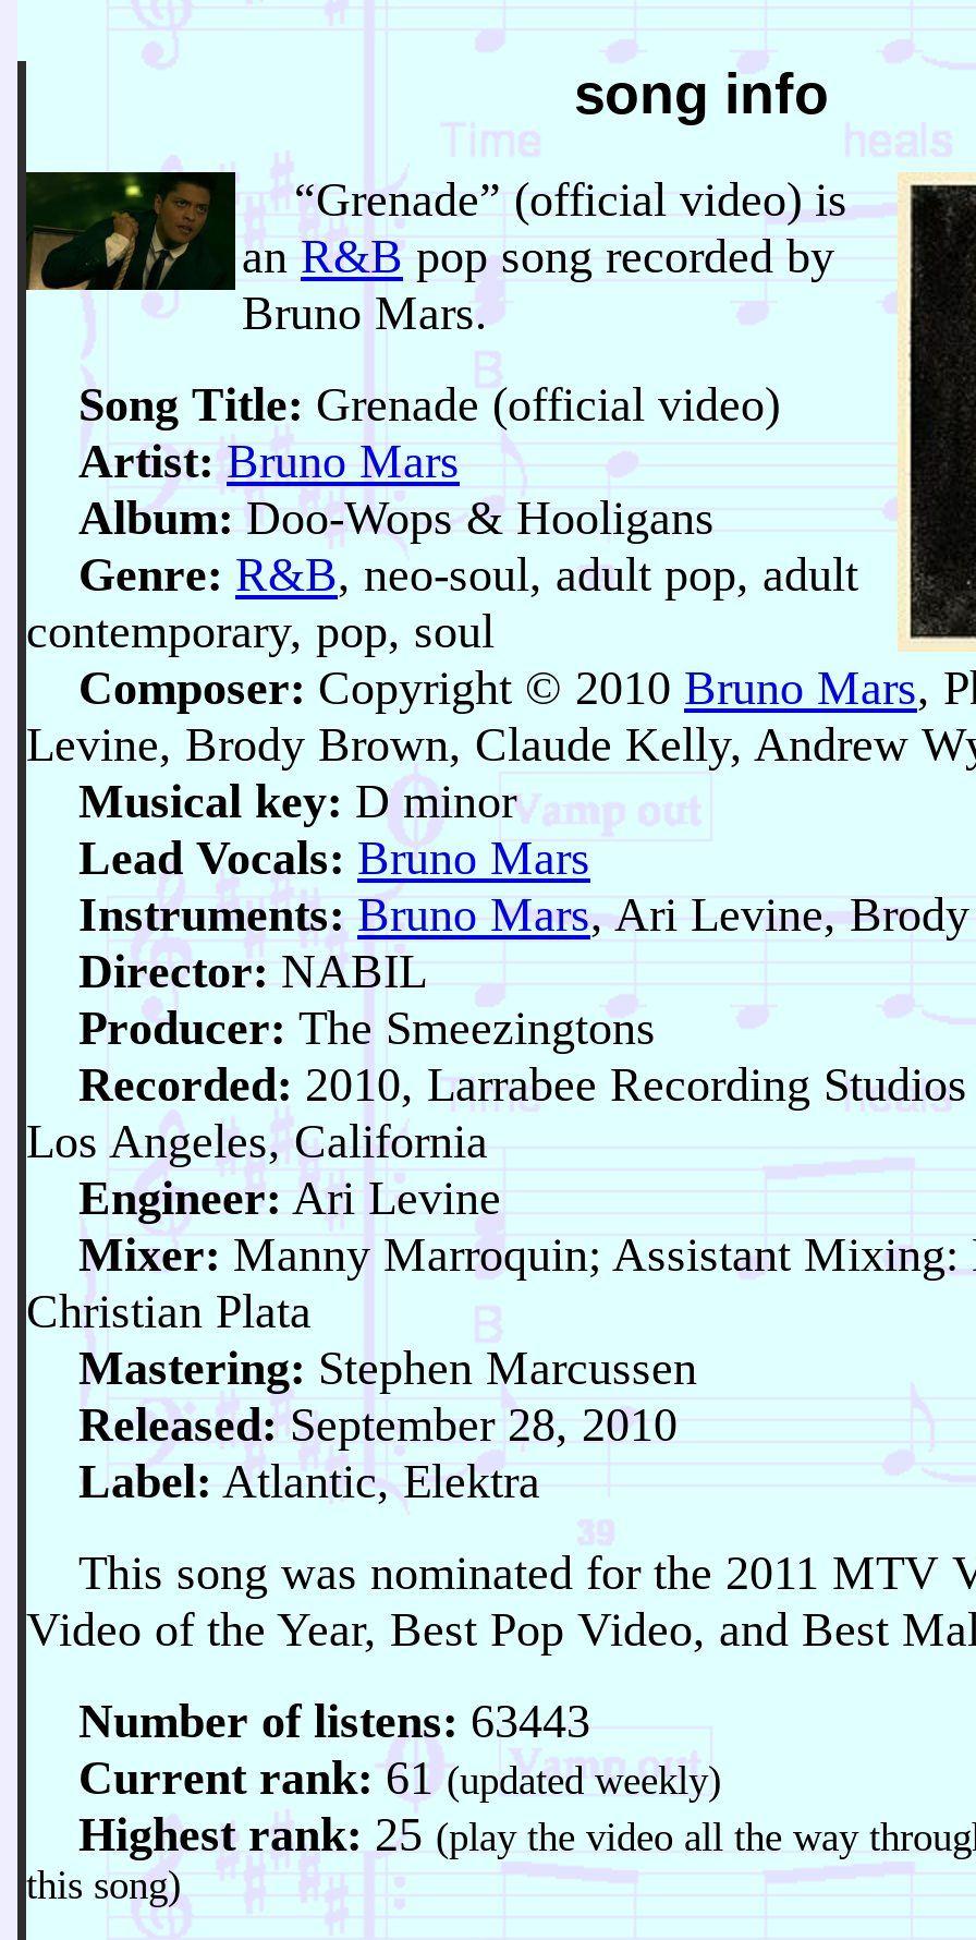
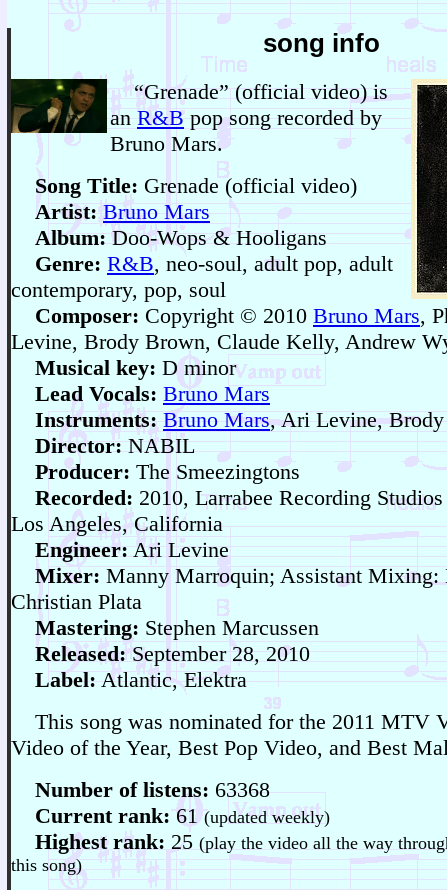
- Number of listens: 63443
+ Number of listens: 63368
